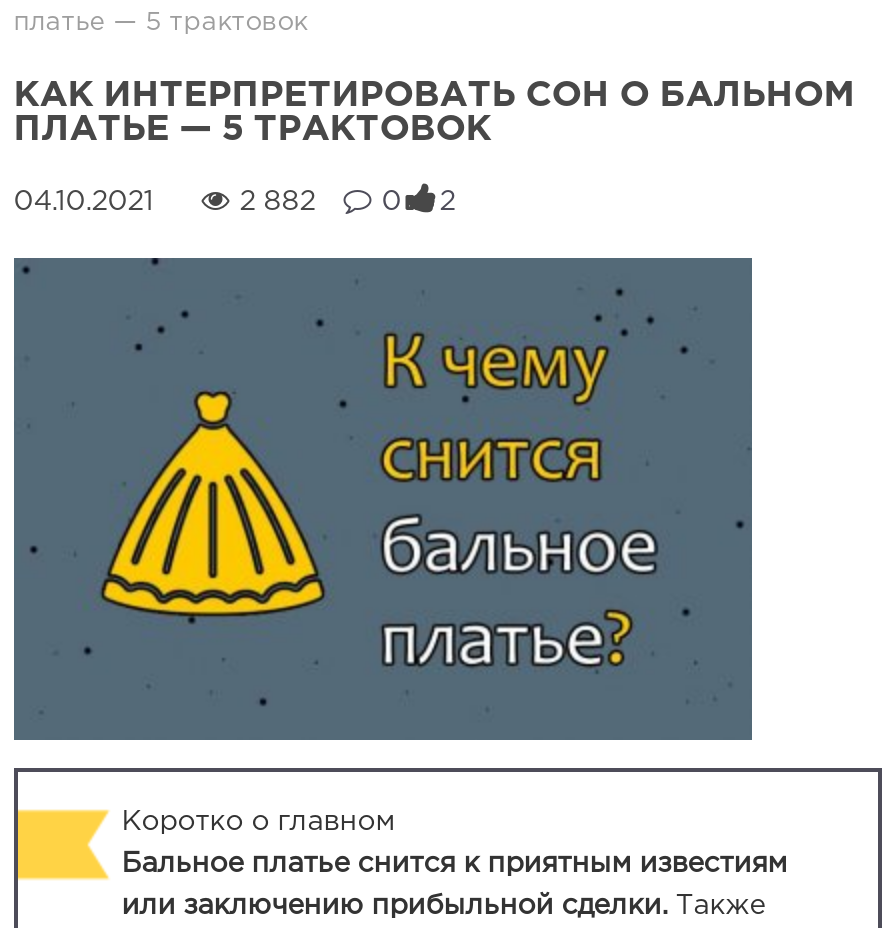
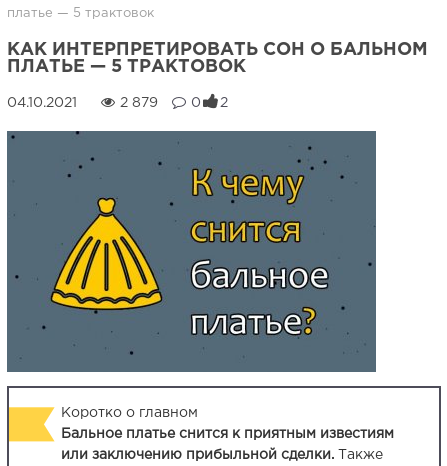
- 2 882
+ 2 879
